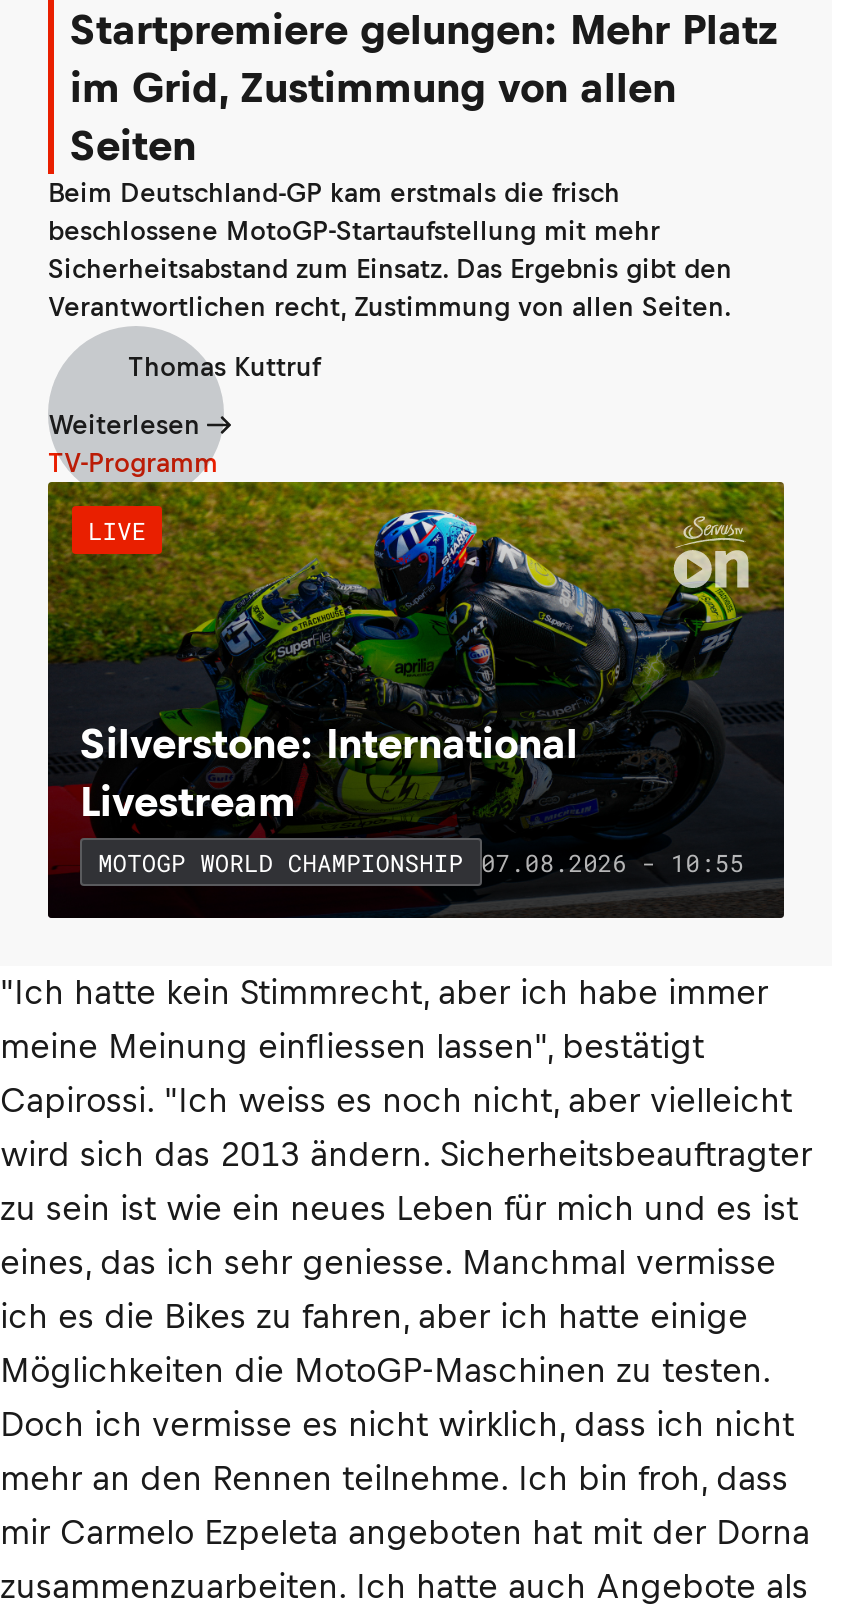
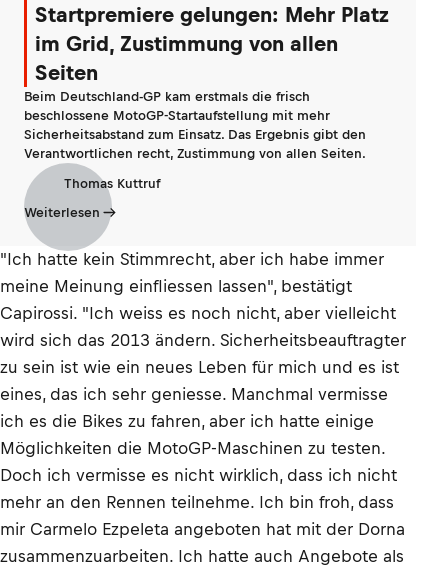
- [image]
- TV-Programm
- LIVE

- Silverstone: International
- Livestream
- MOTOGP WORLD CHAMPIONSHIP 07.08.2026 - 10:55
